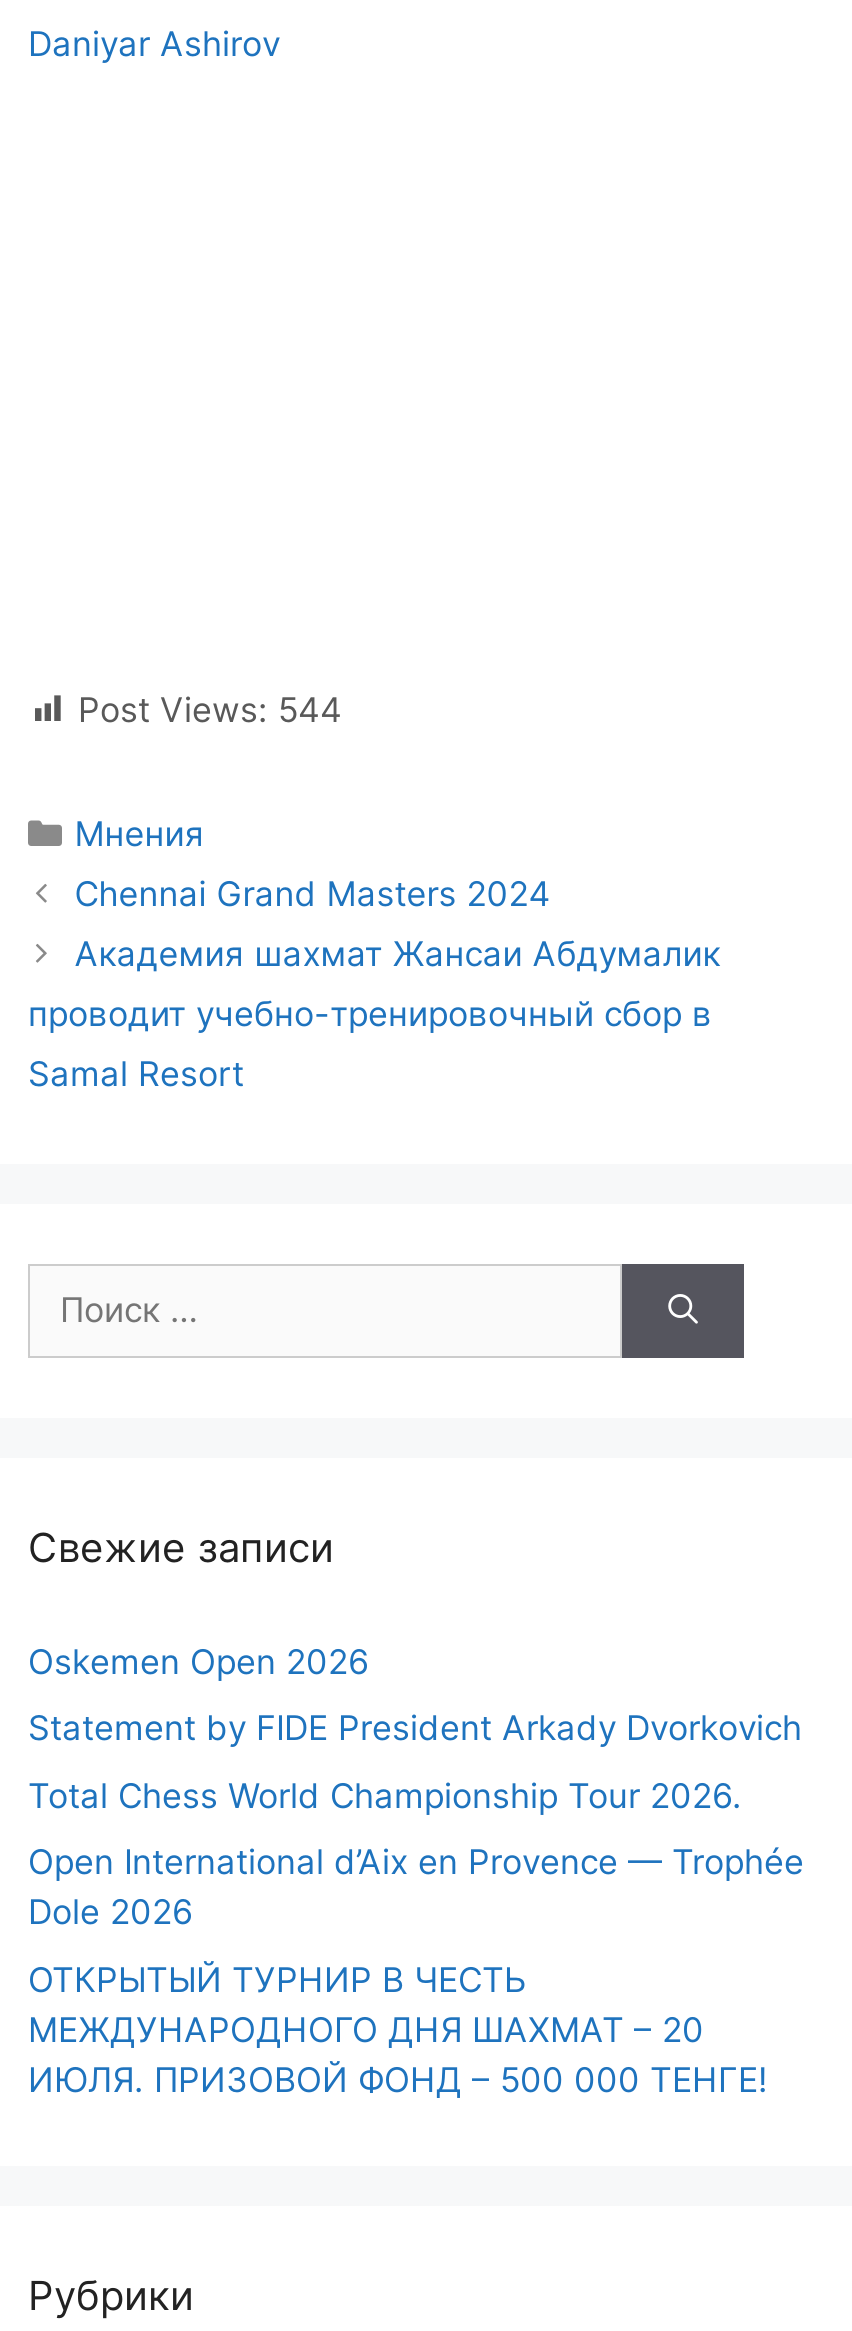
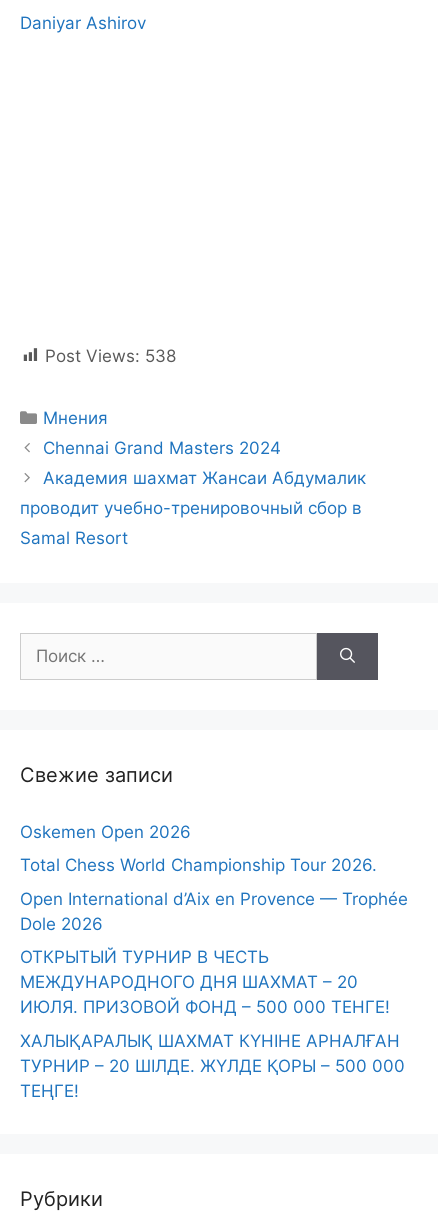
- Post Views: 544
+ Post Views: 538

- Statement by FIDE President Arkady Dvorkovich

moved up: Total Chess World Championship Tour 2026. | Open International d’Aix en Provence — Trophée | Dole 2026 | ОТКРЫТЫЙ ТУРНИР В ЧЕСТЬ | МЕЖДУНАРОДНОГО ДНЯ ШАХМАТ – 20 | ИЮЛЯ. ПРИЗОВОЙ ФОНД – 500 000 ТЕНГЕ!

+ ХАЛЫҚАРАЛЫҚ ШАХМАТ КҮНІНЕ АРНАЛҒАН
+ ТУРНИР – 20 ШІЛДЕ. ЖҮЛДЕ ҚОРЫ – 500 000
+ ТЕҢГЕ!
